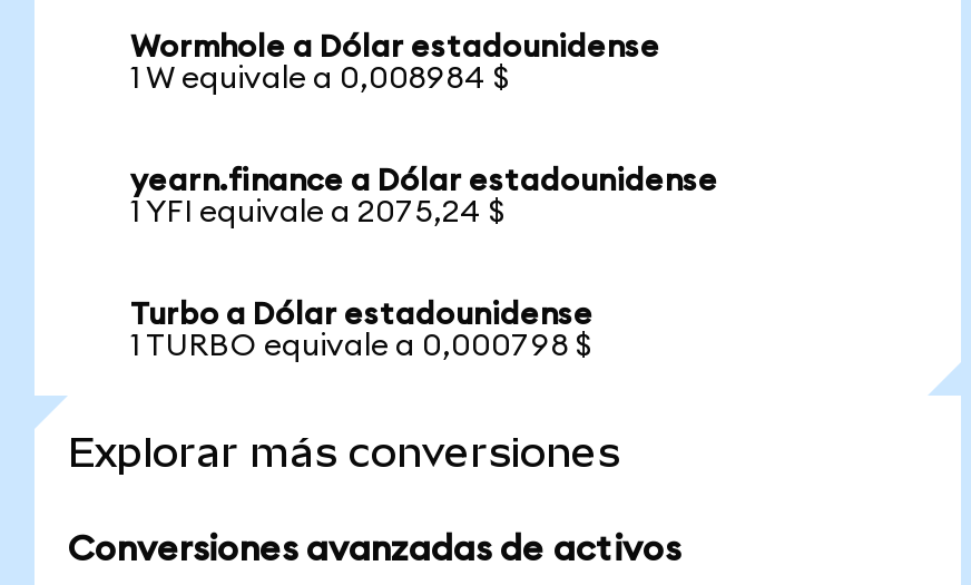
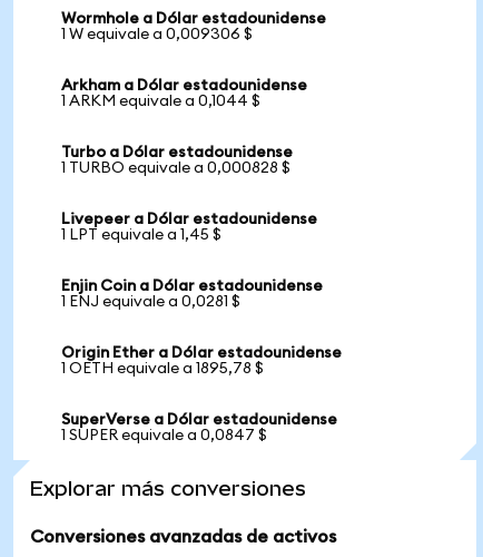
- 1 W equivale a 0,008984 $
+ 1 W equivale a 0,009306 $

- yearn.finance a Dólar estadounidense
+ Arkham a Dólar estadounidense

- 1 YFI equivale a 2075,24 $
+ 1 ARKM equivale a 0,1044 $

- 1 TURBO equivale a 0,000798 $
+ 1 TURBO equivale a 0,000828 $
+ Livepeer a Dólar estadounidense
+ 1 LPT equivale a 1,45 $
+ Enjin Coin a Dólar estadounidense
+ 1 ENJ equivale a 0,0281 $
+ Origin Ether a Dólar estadounidense
+ 1 OETH equivale a 1895,78 $
+ SuperVerse a Dólar estadounidense
+ 1 SUPER equivale a 0,0847 $
